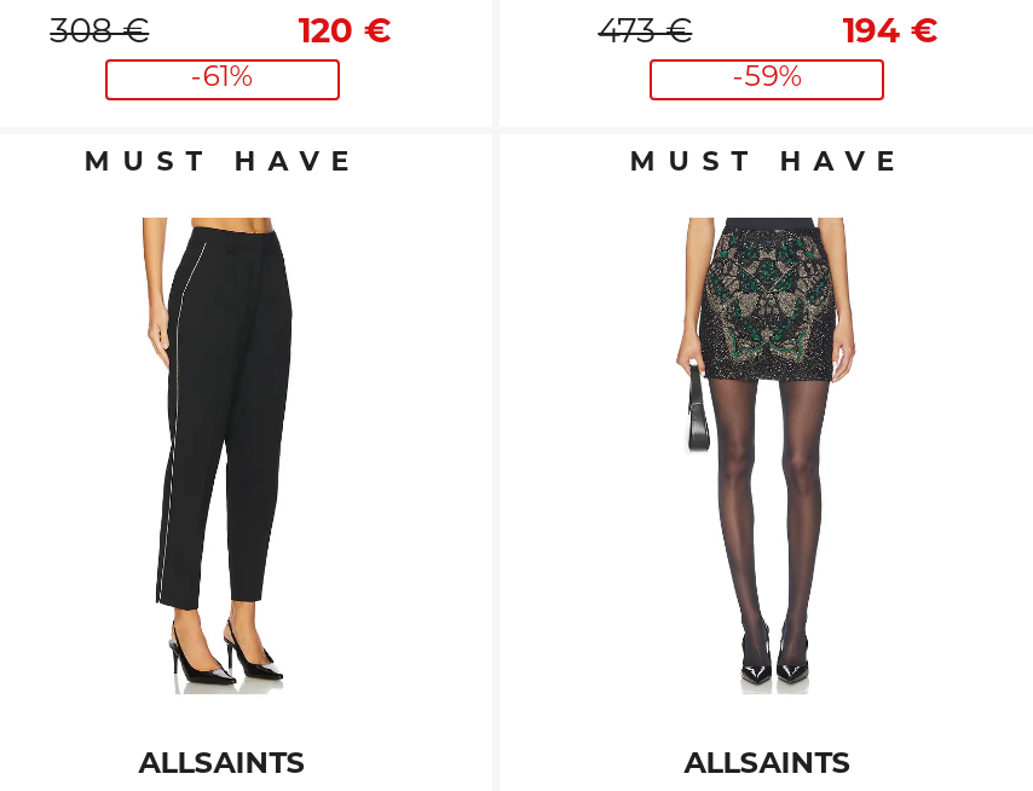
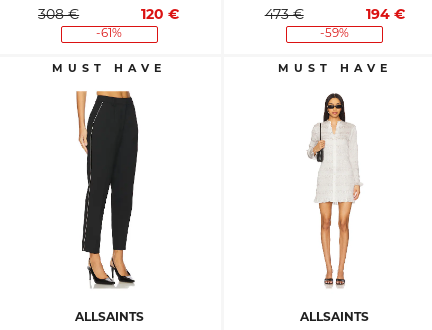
- [image]
+ [image]
